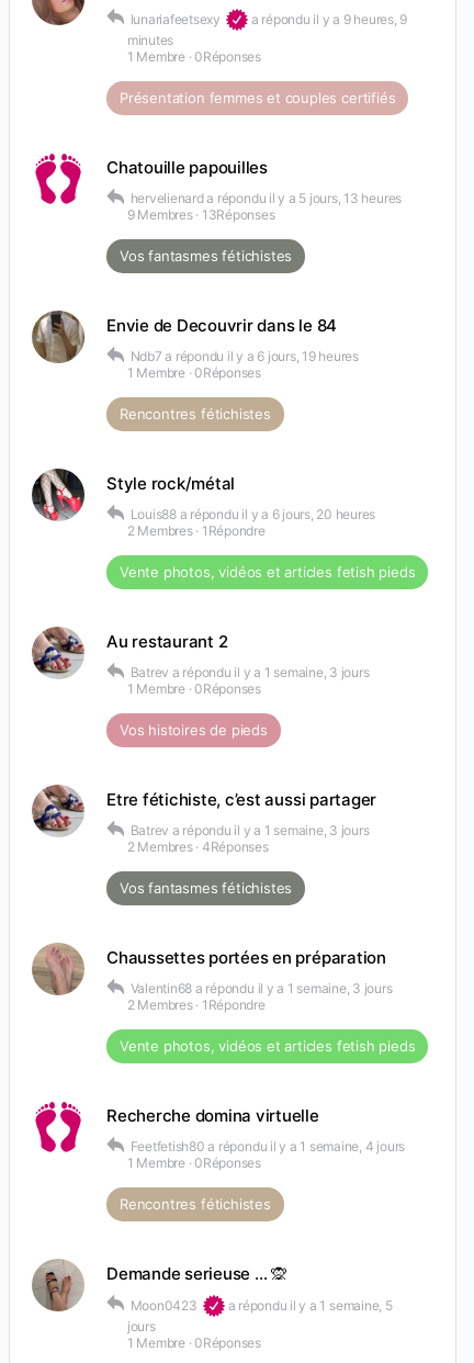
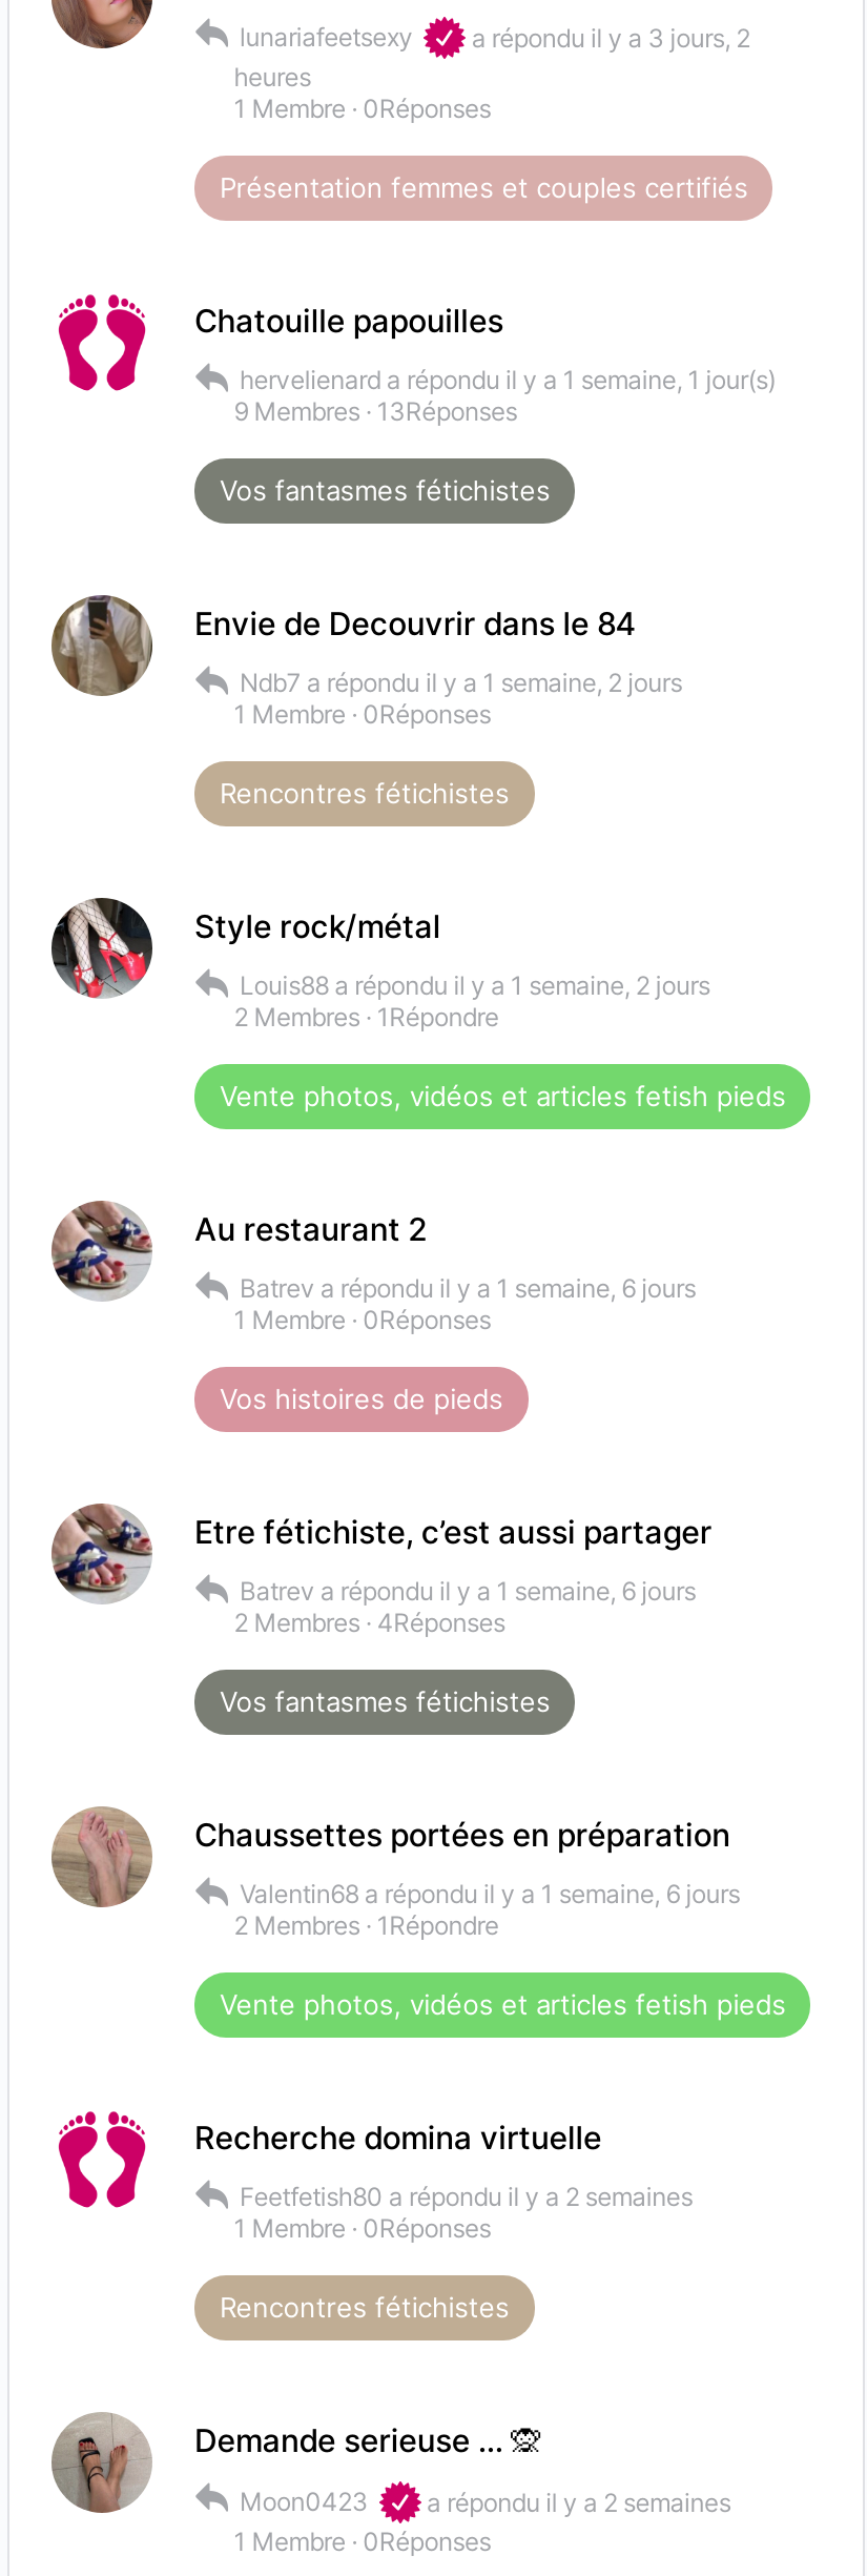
- a répondu il y a 9 heures, 9
- minutes
+ a répondu il y a 3 jours, 2
+ heures

- hervelienard a répondu il y a 5 jours, 13 heures
+ hervelienard a répondu il y a 1 semaine, 1 jour(s)

- Ndb7 a répondu il y a 6 jours, 19 heures
+ Ndb7 a répondu il y a 1 semaine, 2 jours

- Louis88 a répondu il y a 6 jours, 20 heures
+ Louis88 a répondu il y a 1 semaine, 2 jours

- Batrev a répondu il y a 1 semaine, 3 jours
+ Batrev a répondu il y a 1 semaine, 6 jours

- Batrev a répondu il y a 1 semaine, 3 jours
+ Batrev a répondu il y a 1 semaine, 6 jours

- Valentin68 a répondu il y a 1 semaine, 3 jours
+ Valentin68 a répondu il y a 1 semaine, 6 jours

- Feetfetish80 a répondu il y a 1 semaine, 4 jours
+ Feetfetish80 a répondu il y a 2 semaines

- a répondu il y a 1 semaine, 5
- jours
+ a répondu il y a 2 semaines
